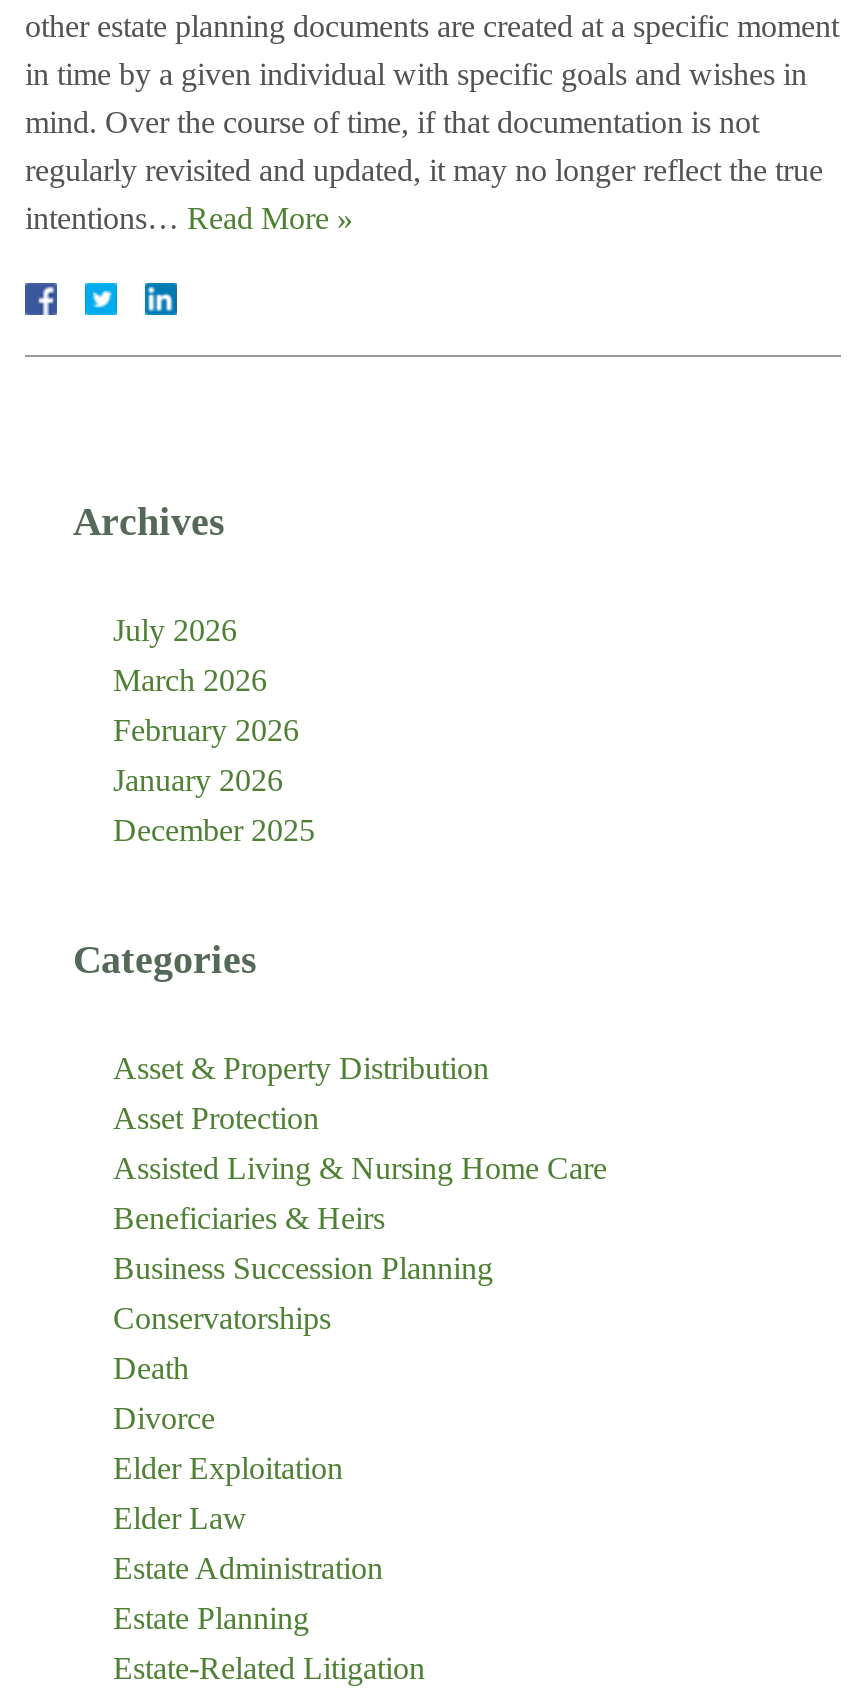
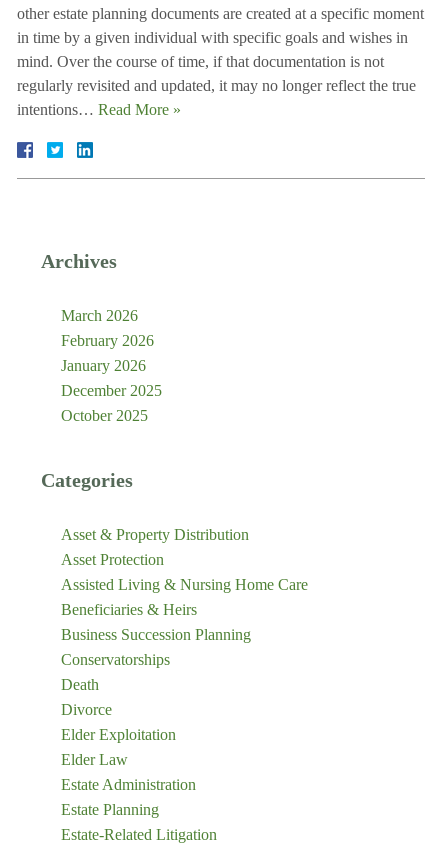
- July 2026

moved up: March 2026 | February 2026 | January 2026 | December 2025

+ October 2025
